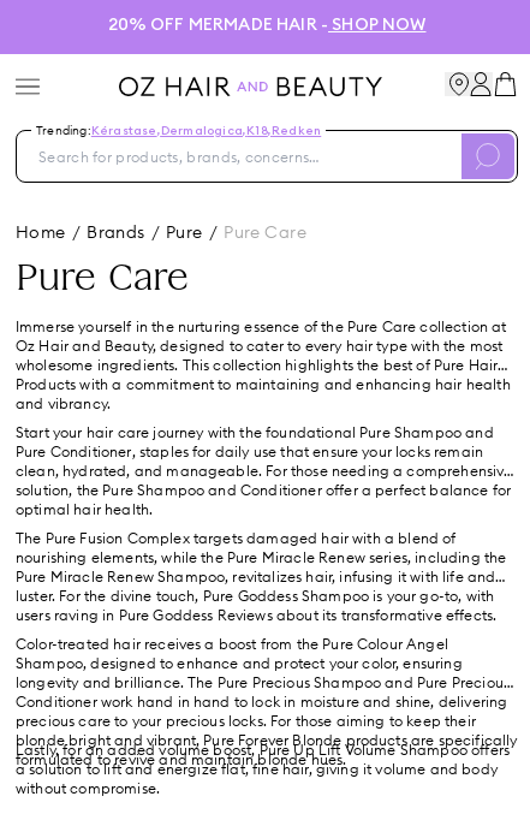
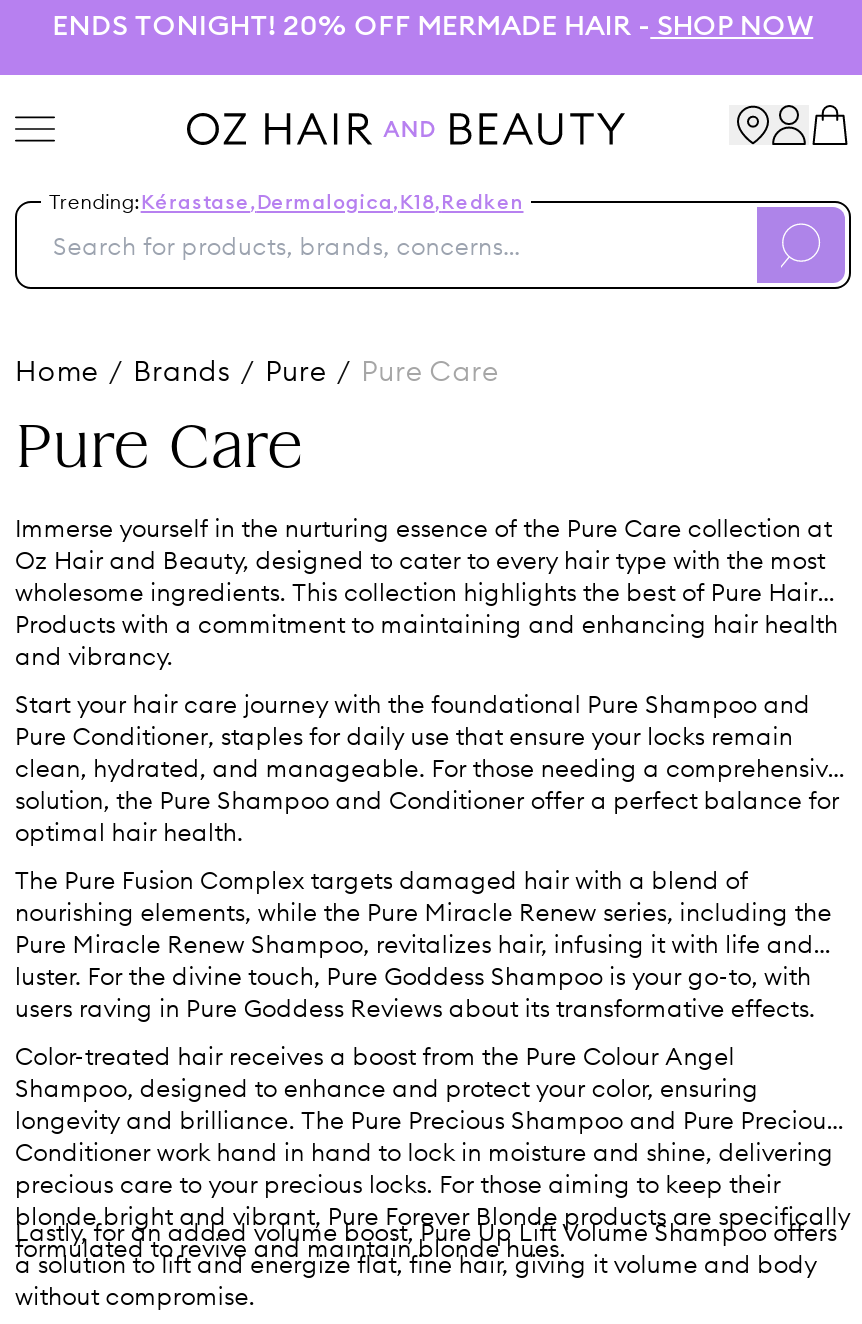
- 20% OFF MERMADE HAIR - SHOP NOW
+ ENDS TONIGHT! 20% OFF MERMADE HAIR - SHOP NOW
